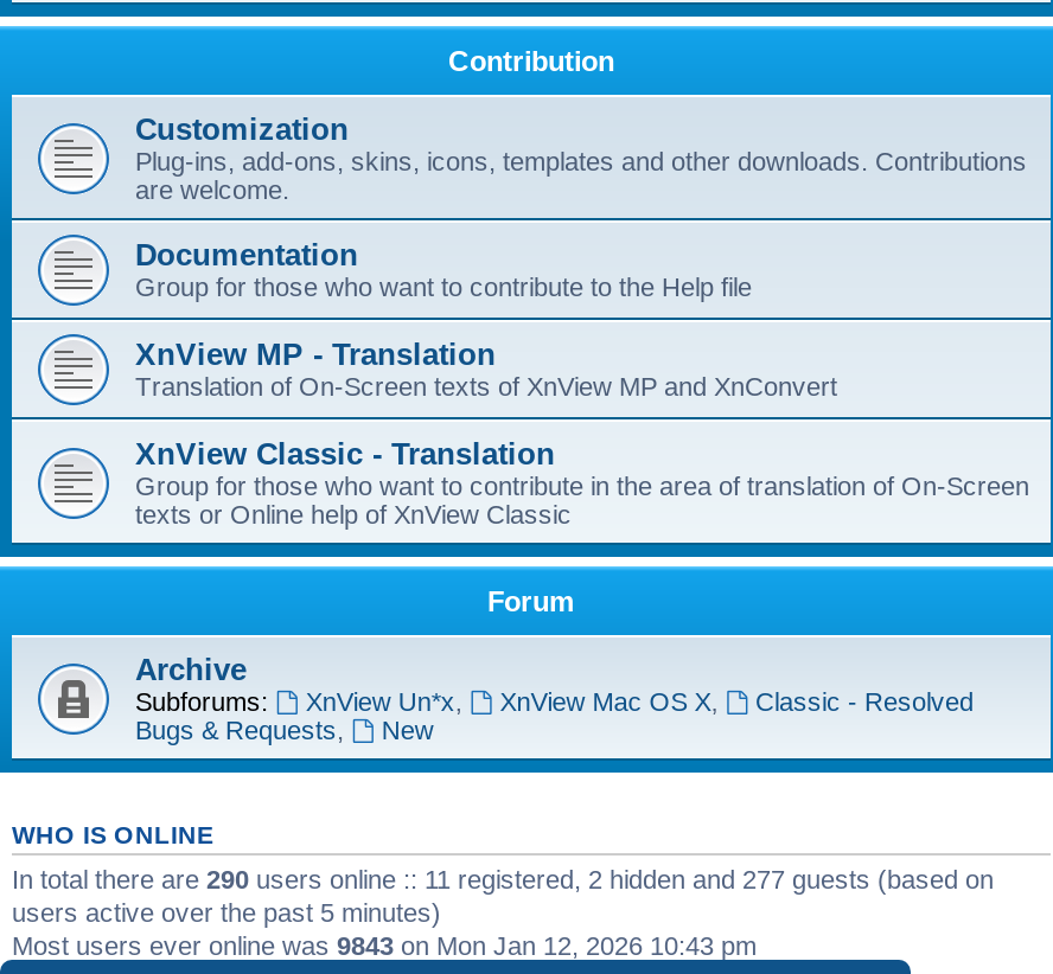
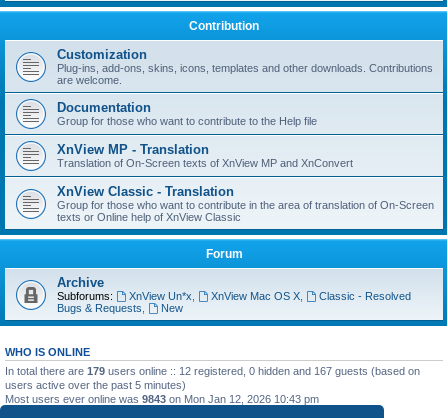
- In total there are 290 users online :: 11 registered, 2 hidden and 277 guests (based on
+ In total there are 179 users online :: 12 registered, 0 hidden and 167 guests (based on
